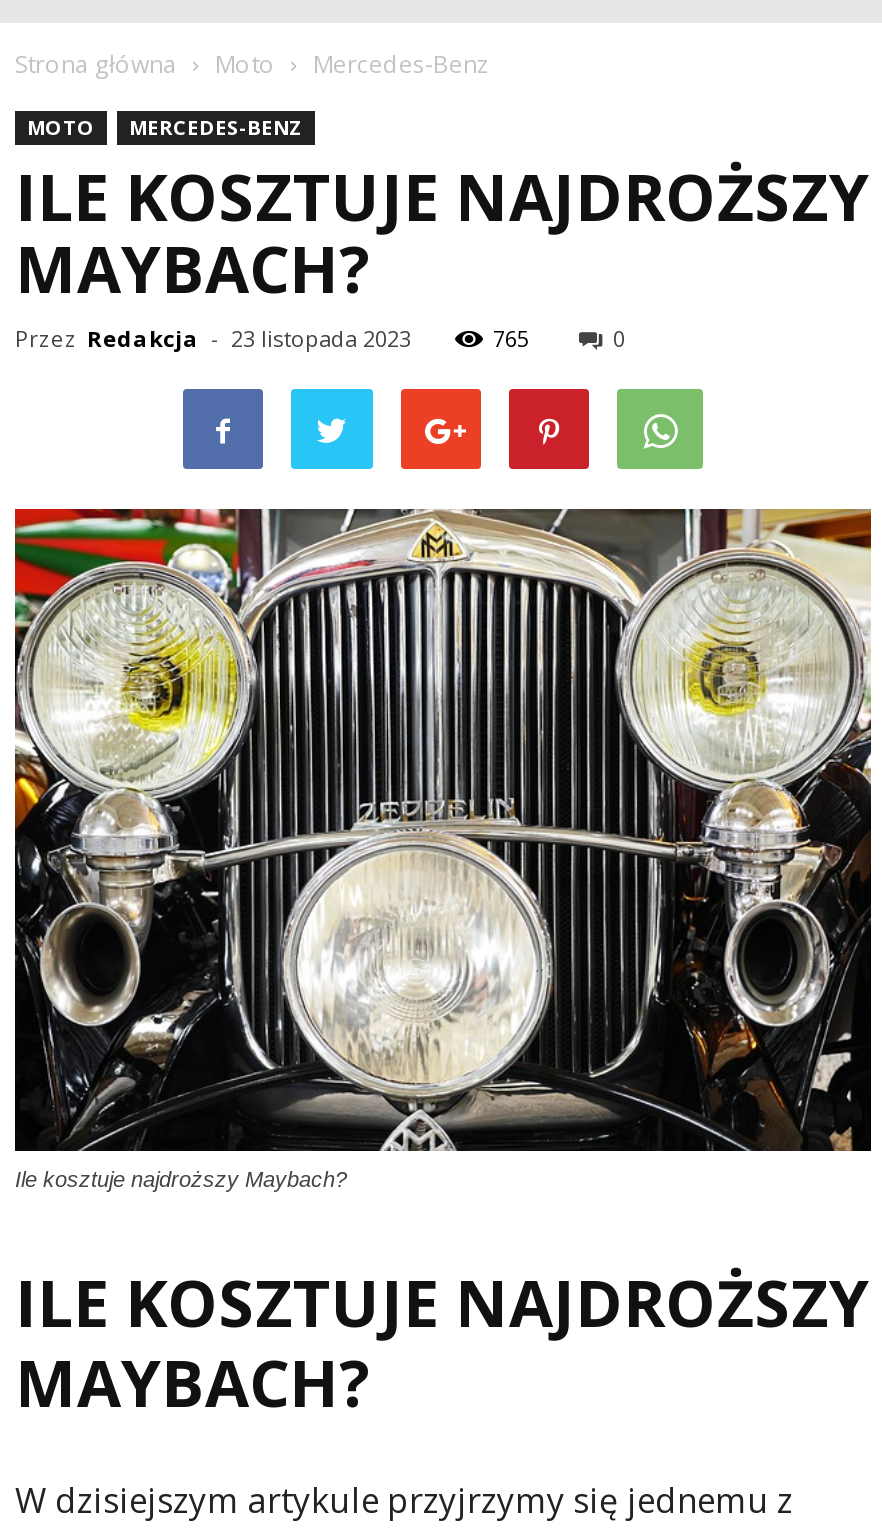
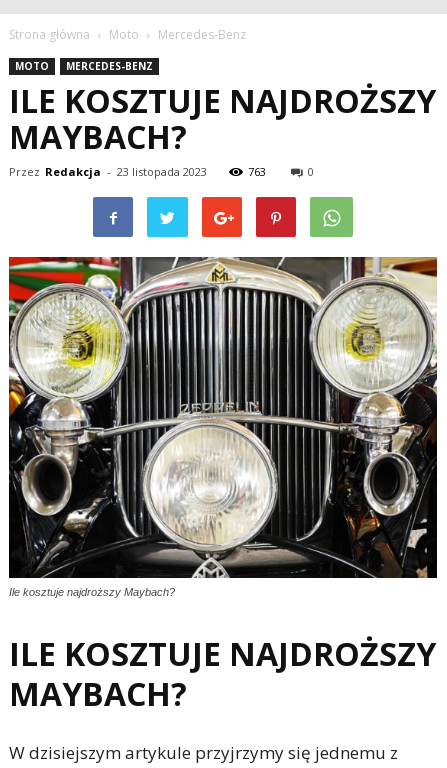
- 765
+ 763
